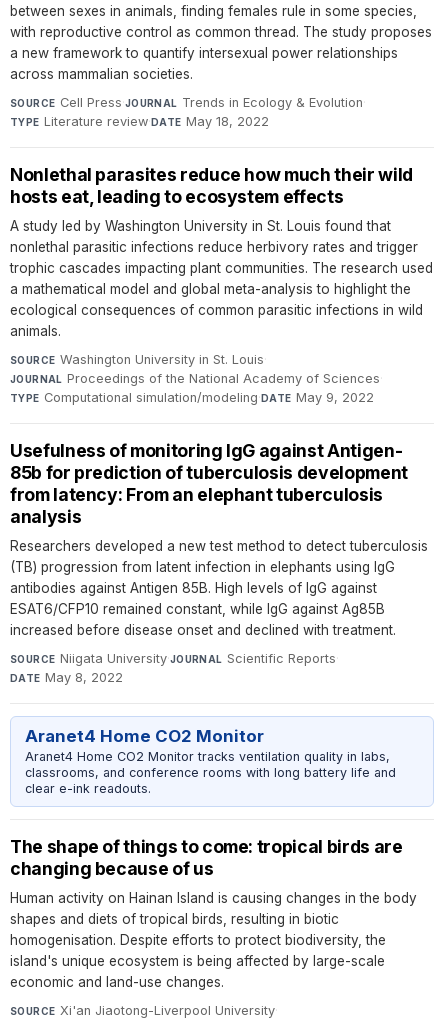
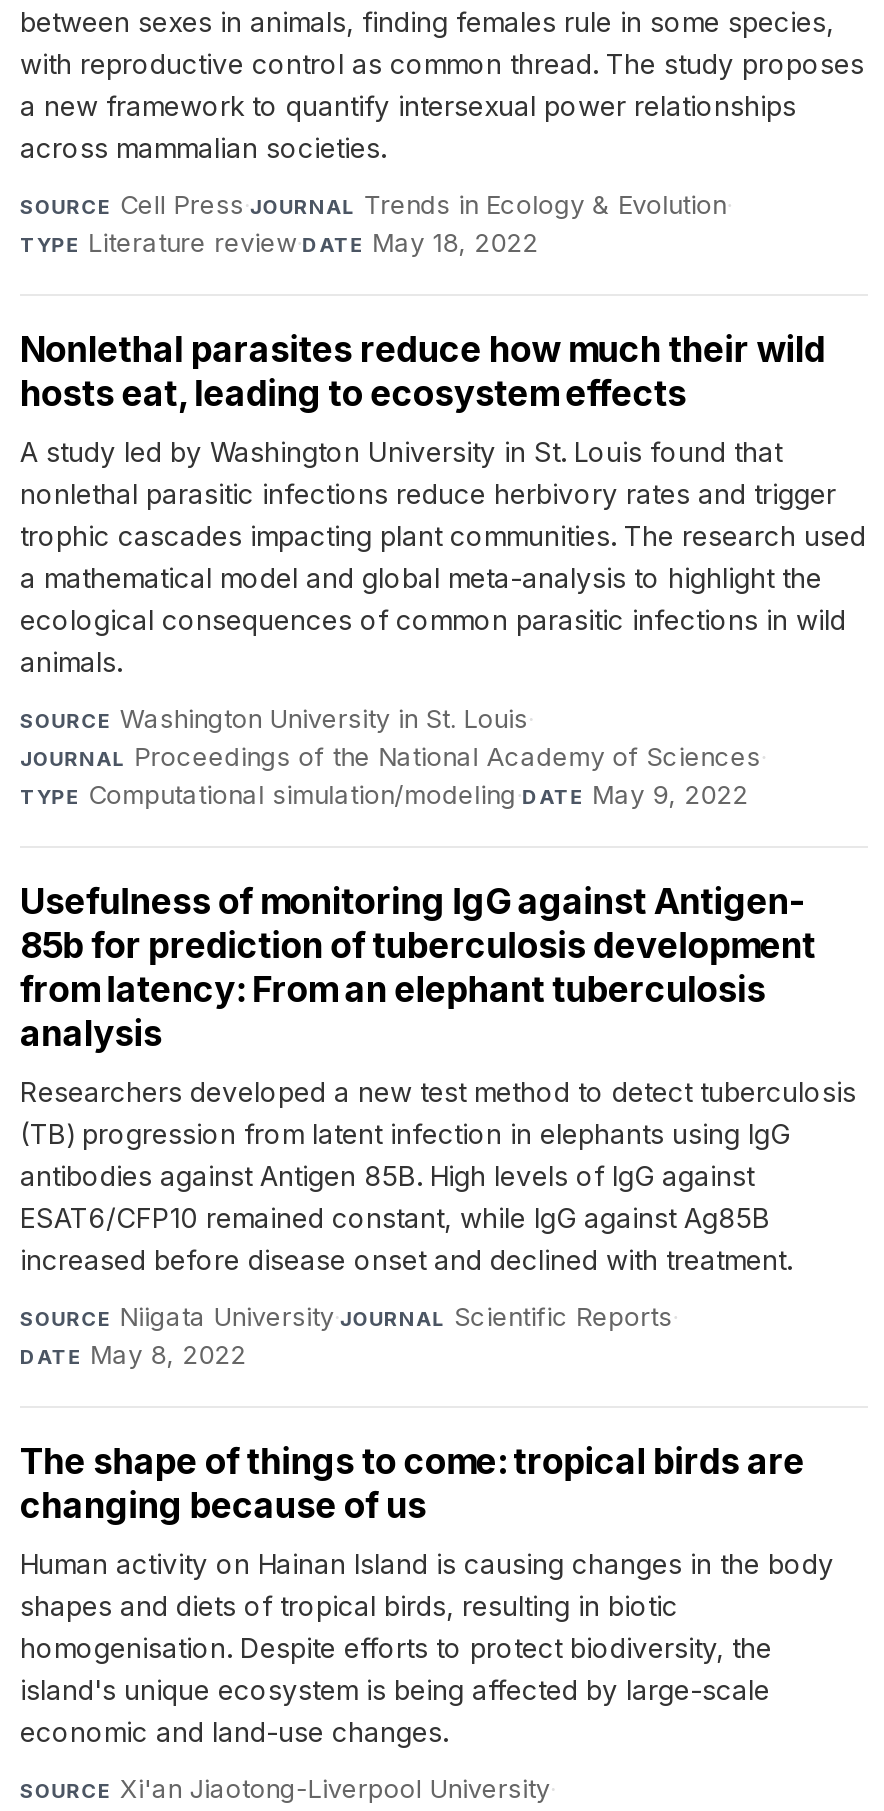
- Aranet4 Home CO2 Monitor
- Aranet4 Home CO2 Monitor tracks ventilation quality in labs,
- classrooms, and conference rooms with long battery life and
- clear e-ink readouts.
